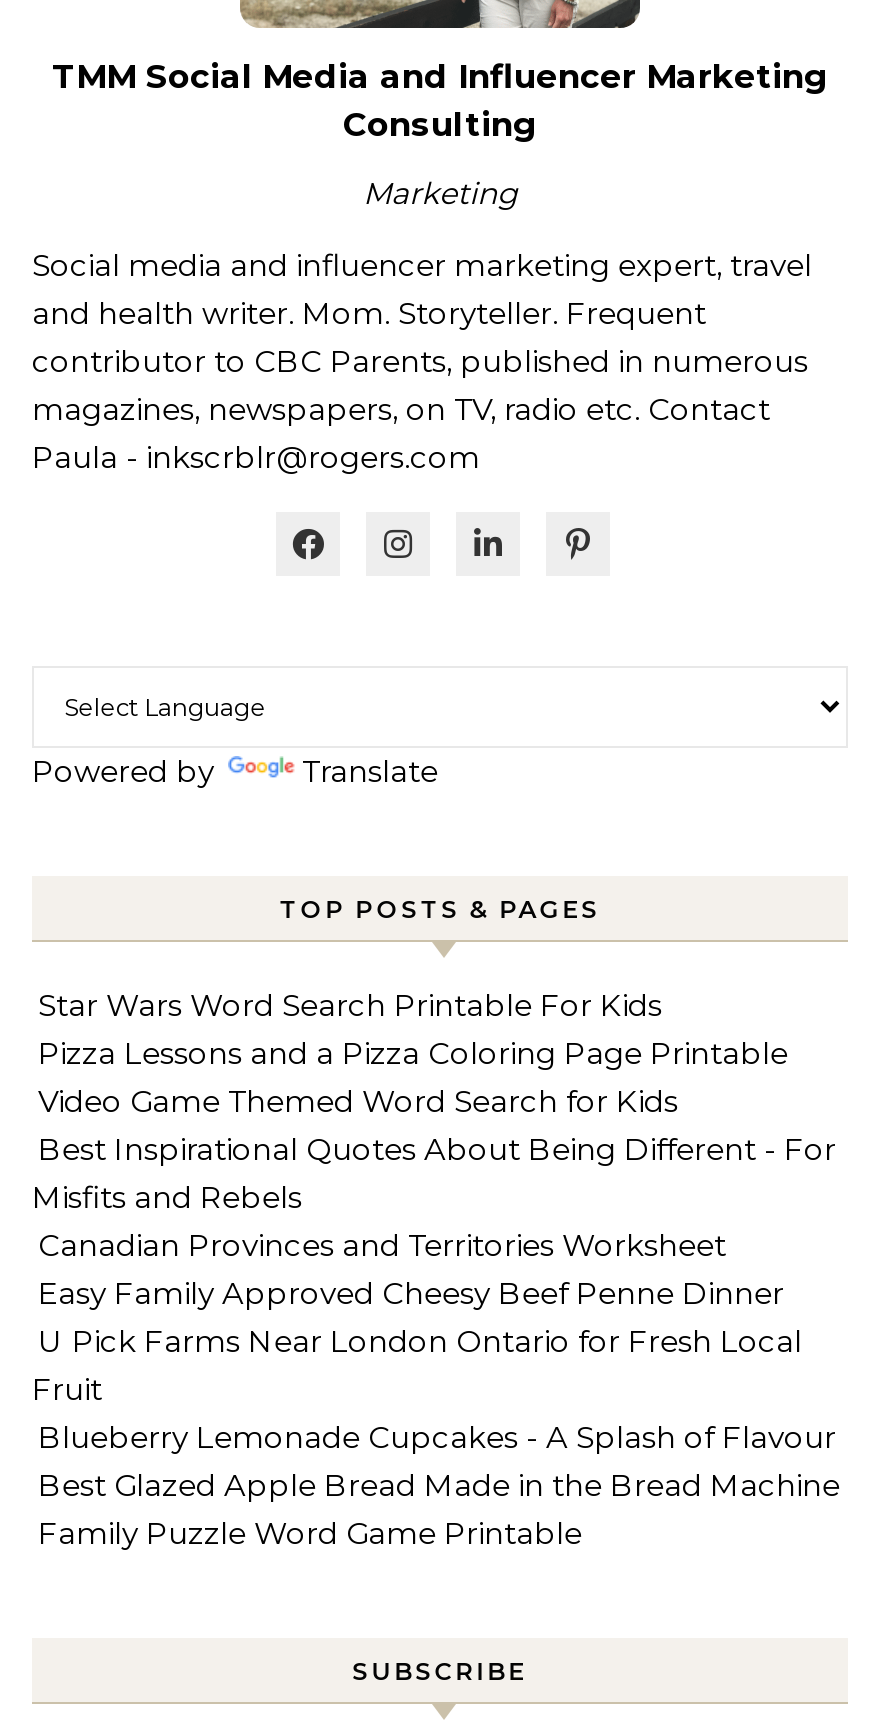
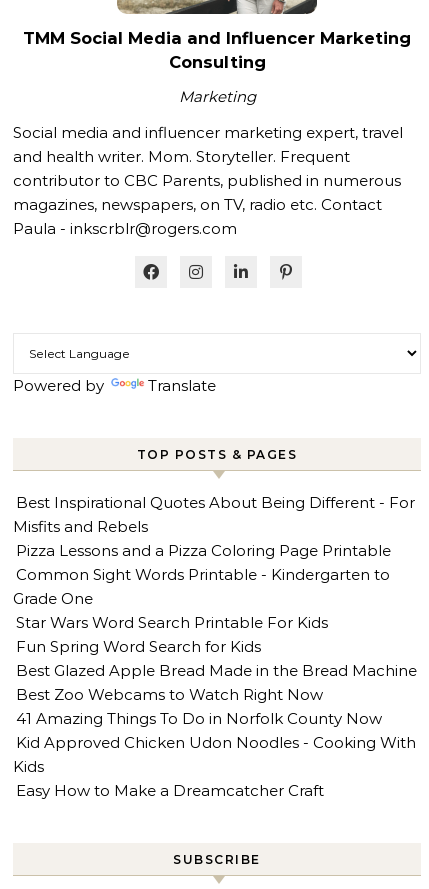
moved down: Star Wars Word Search Printable For Kids

moved down: Pizza Lessons and a Pizza Coloring Page Printable

- Video Game Themed Word Search for Kids

moved up: Best Inspirational Quotes About Being Different - For | Misfits and Rebels

- Canadian Provinces and Territories Worksheet
- Easy Family Approved Cheesy Beef Penne Dinner
- U Pick Farms Near London Ontario for Fresh Local
- Fruit
- Blueberry Lemonade Cupcakes - A Splash of Flavour
+ Common Sight Words Printable - Kindergarten to
+ Grade One
+ Fun Spring Word Search for Kids

moved up: Best Glazed Apple Bread Made in the Bread Machine

- Family Puzzle Word Game Printable
+ Best Zoo Webcams to Watch Right Now
+ 41 Amazing Things To Do in Norfolk County Now
+ Kid Approved Chicken Udon Noodles - Cooking With
+ Kids
+ Easy How to Make a Dreamcatcher Craft
